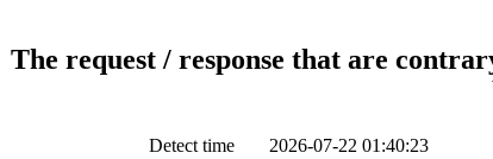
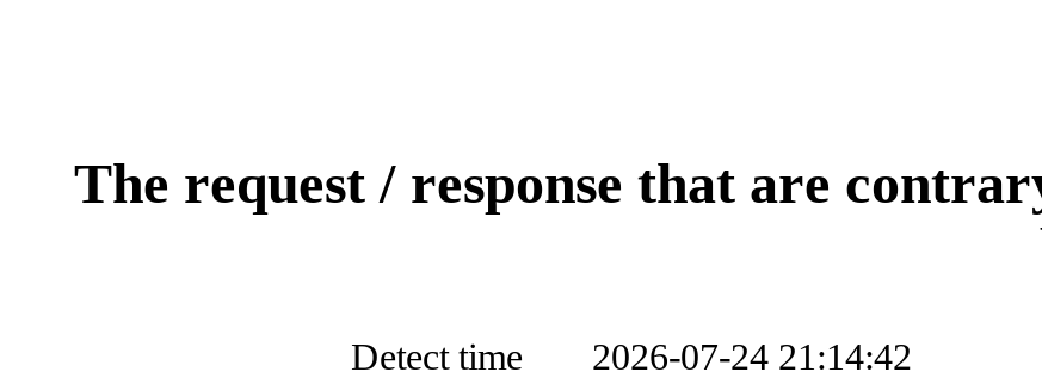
- Detect time 2026-07-22 01:40:23
+ Detect time 2026-07-24 21:14:42
